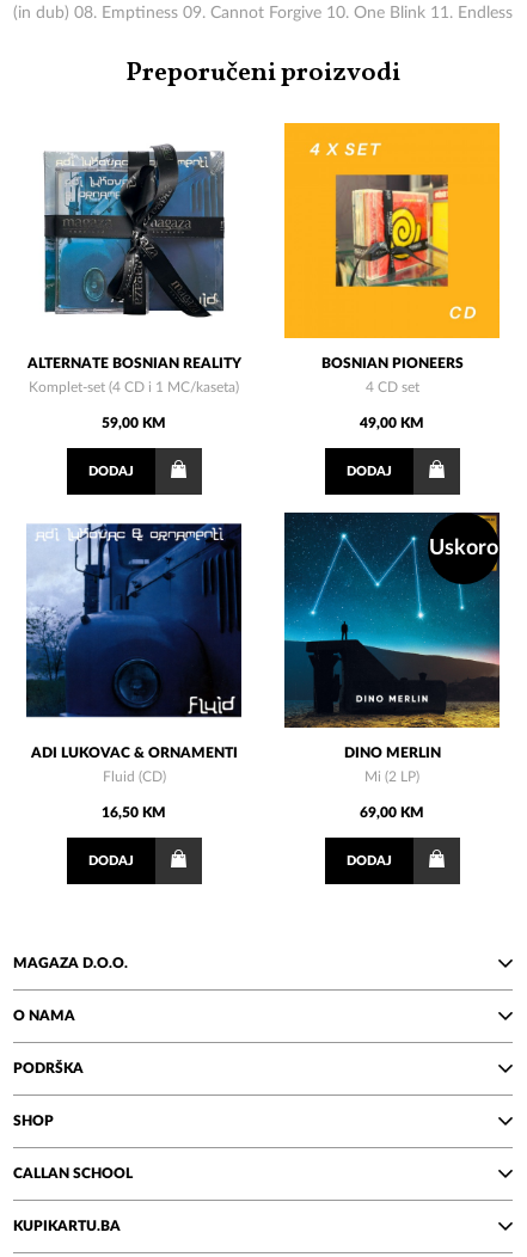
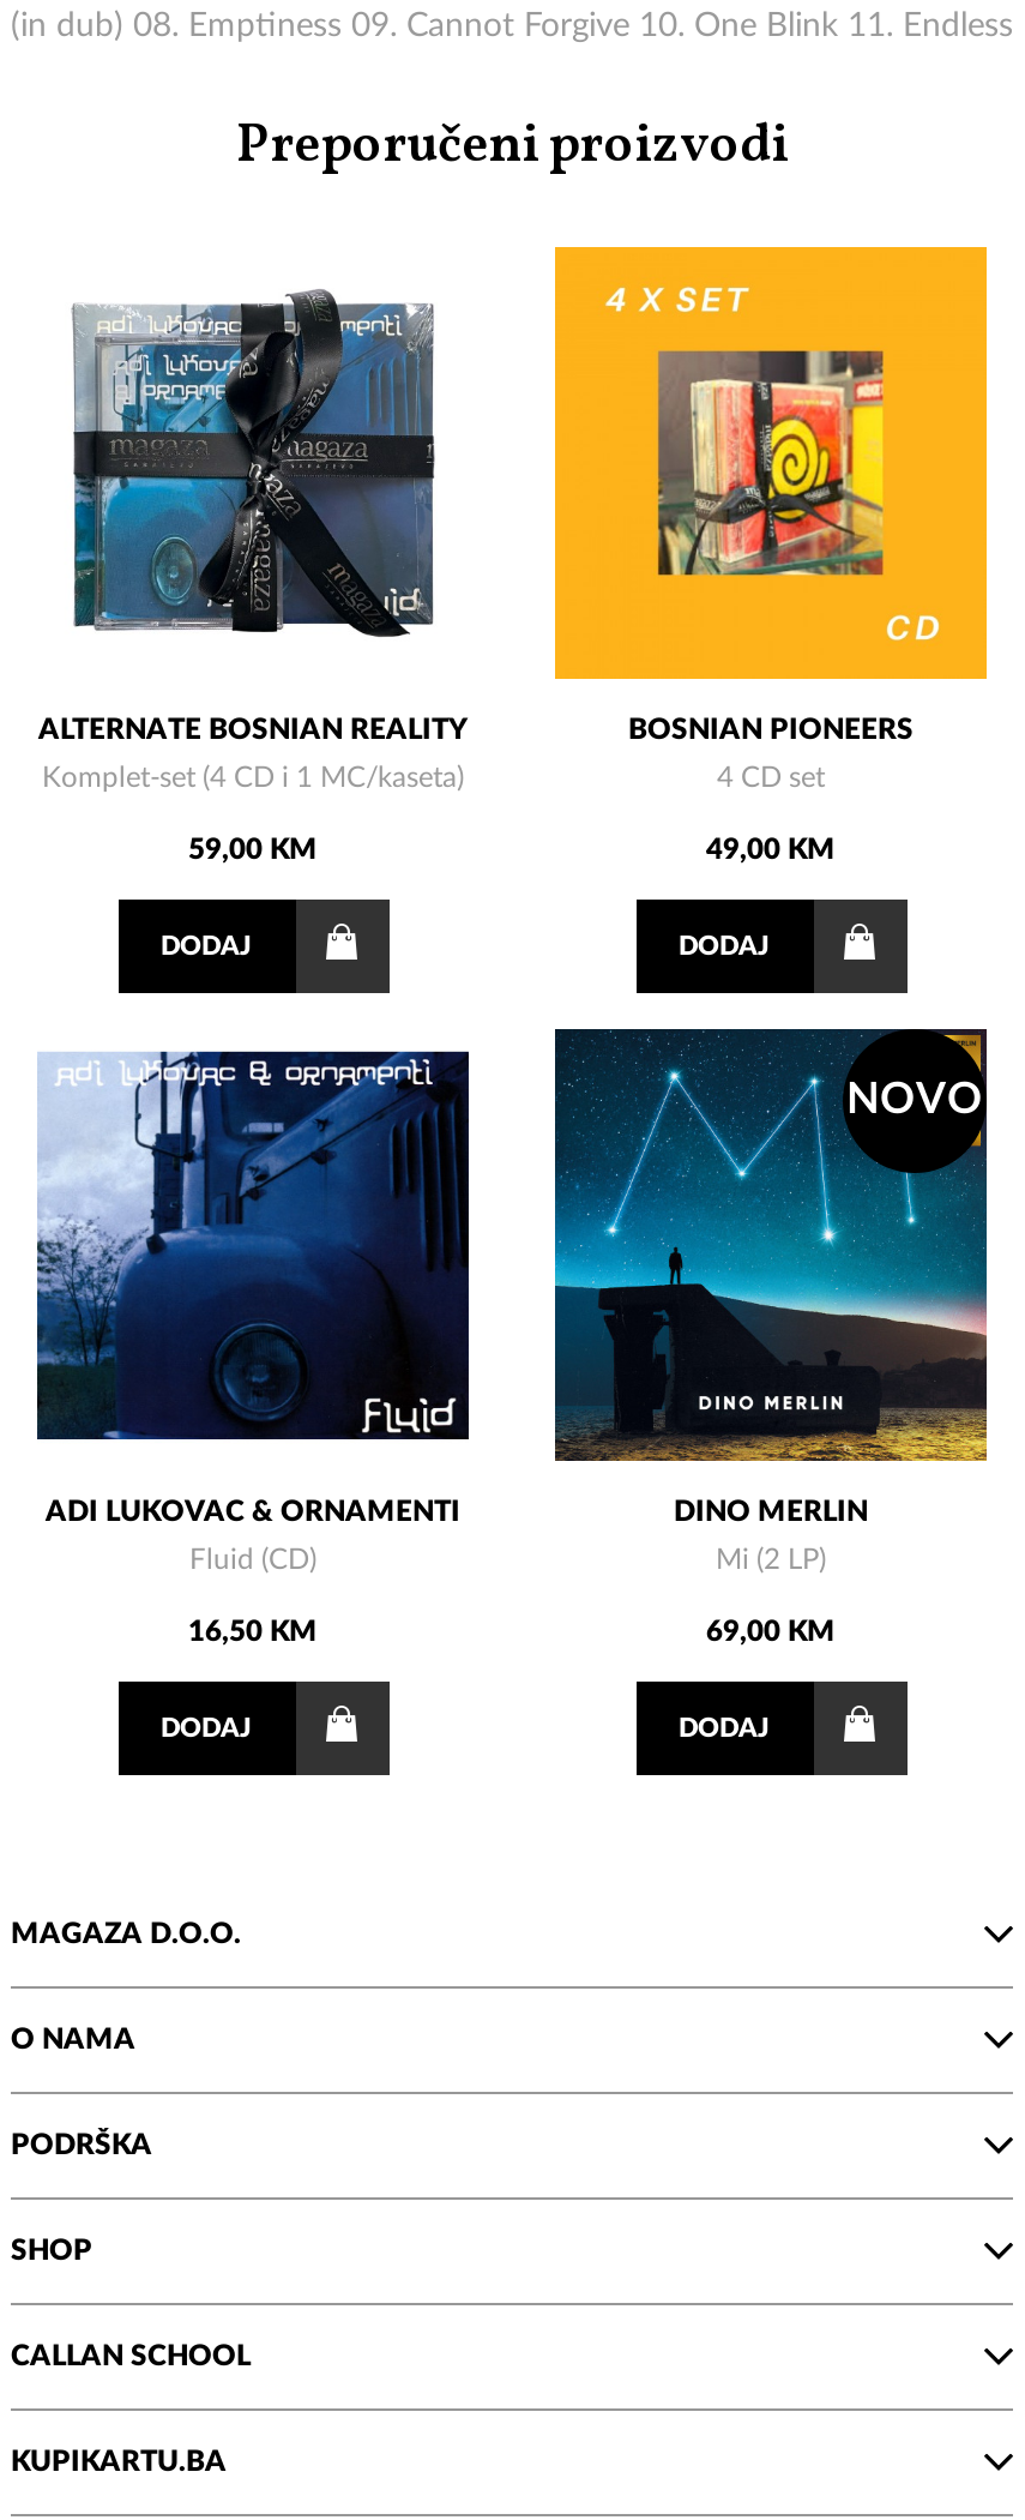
- Uskoro
+ NOVO
